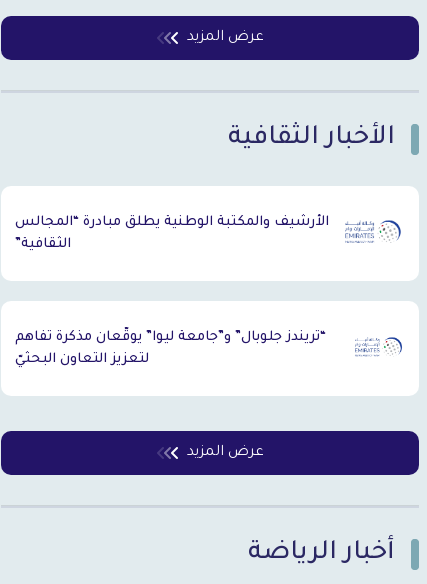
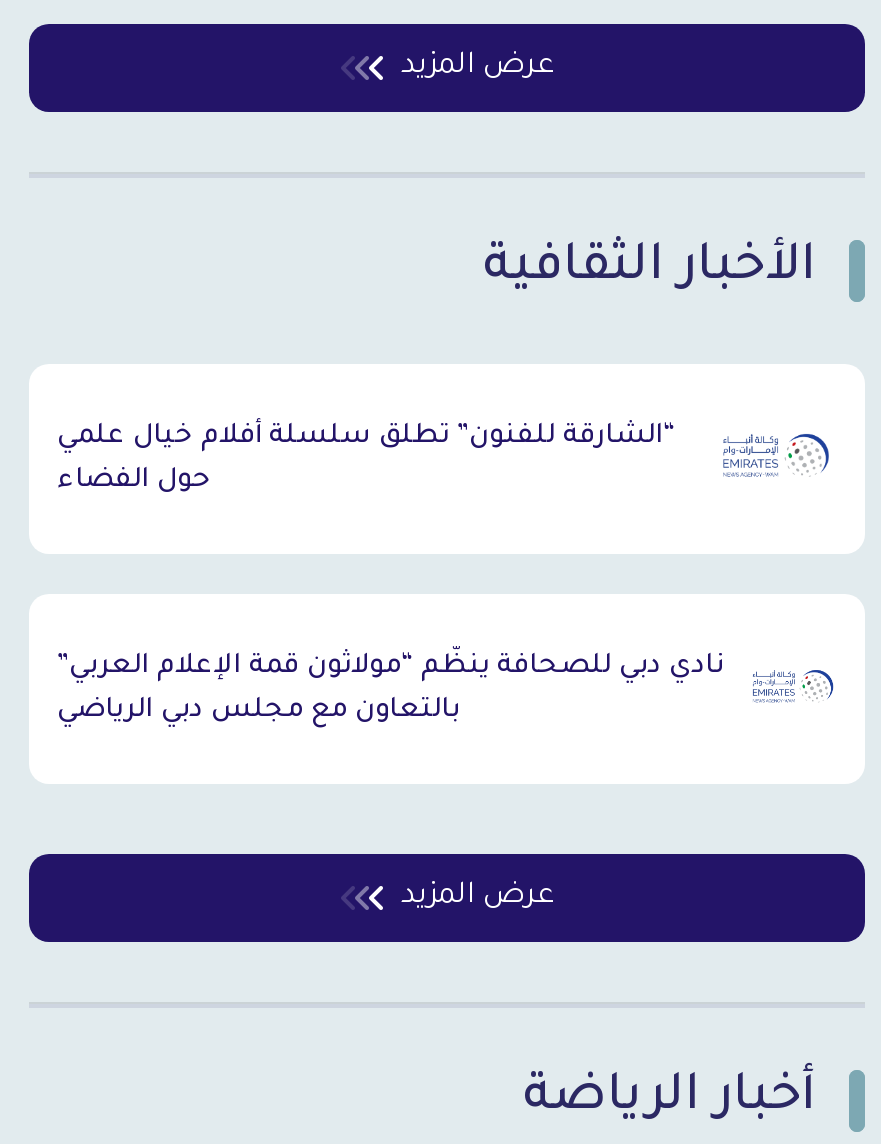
- الأرشيف والمكتبة الوطنية يطلق مبادرة “المجالس
+ “الشارقة للفنون” تطلق سلسلة أفلام خيال علمي

- الثقافية”
+ حول الفضاء

- “تريندز جلوبال” و”جامعة ليوا” يوقّعان مذكرة تفاهم
+ نادي دبي للصحافة ينظّم “مولاثون قمة الإعلام العربي”

- لتعزيز التعاون البحثيّ
+ بالتعاون مع مجلس دبي الرياضي
